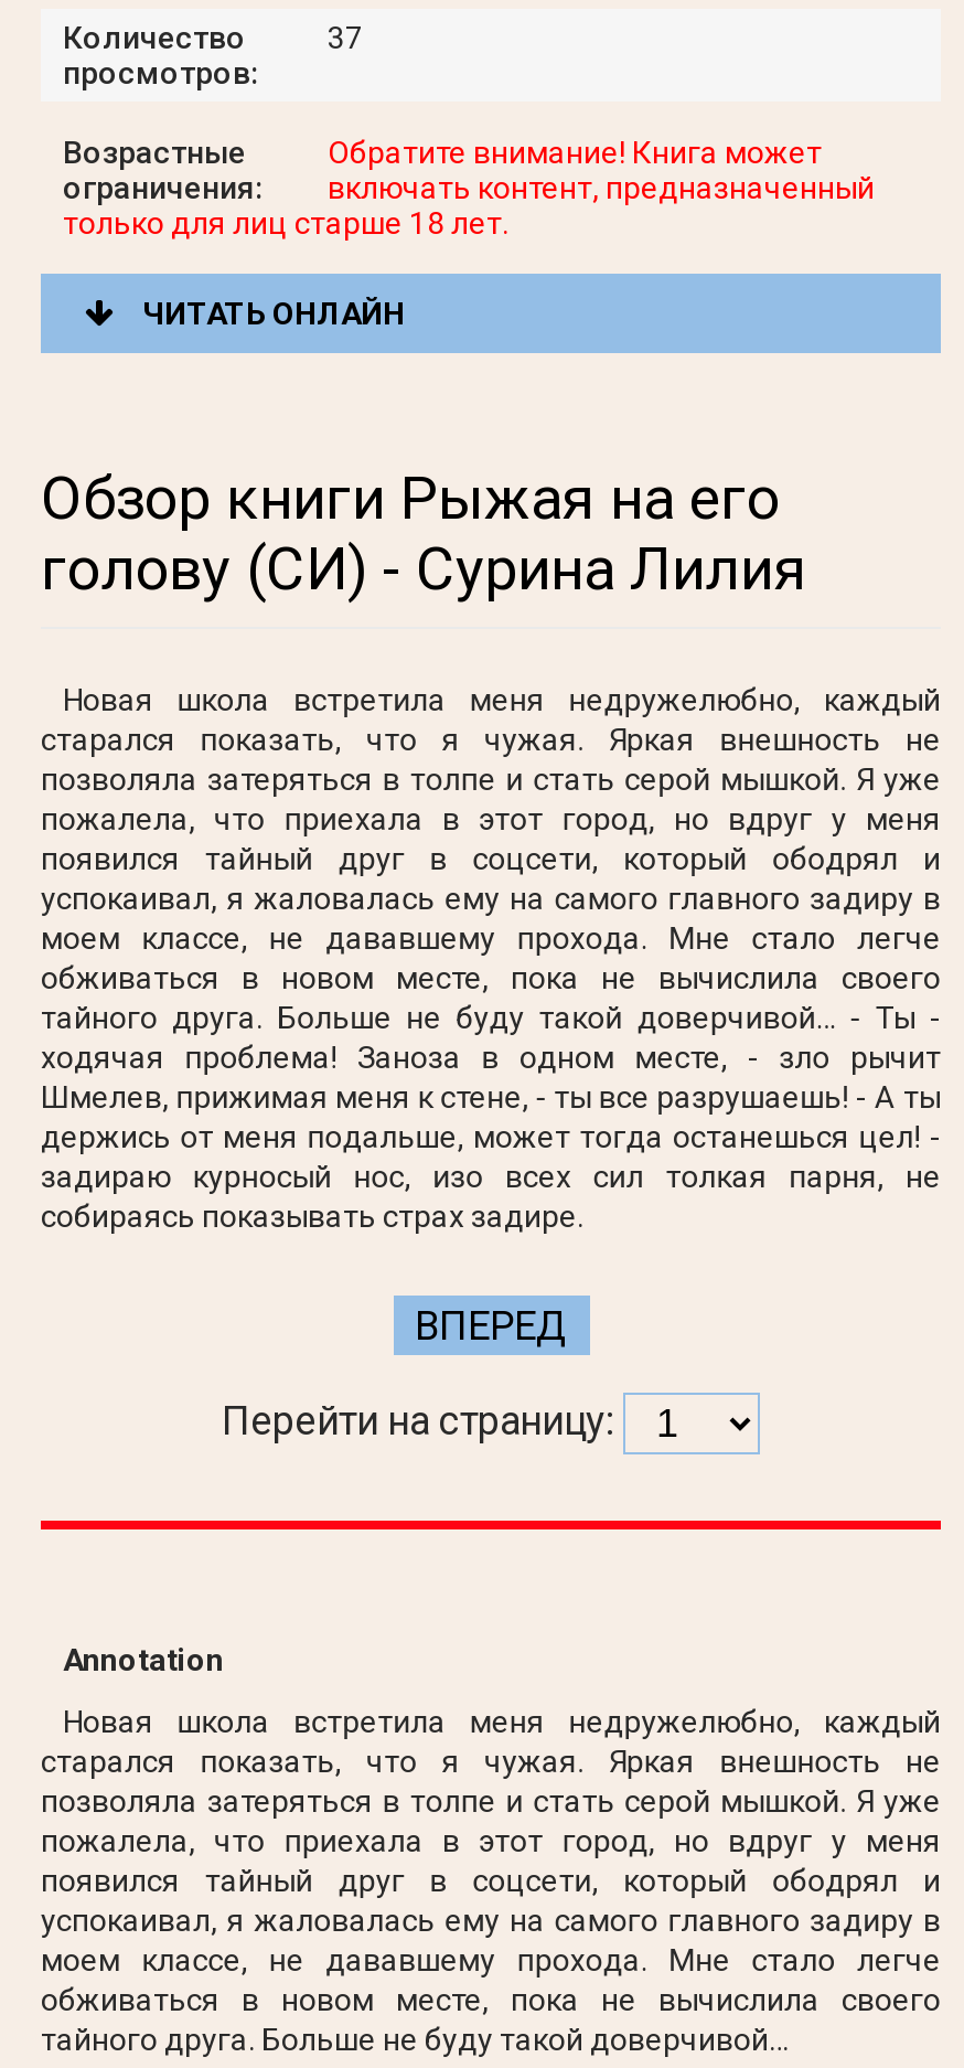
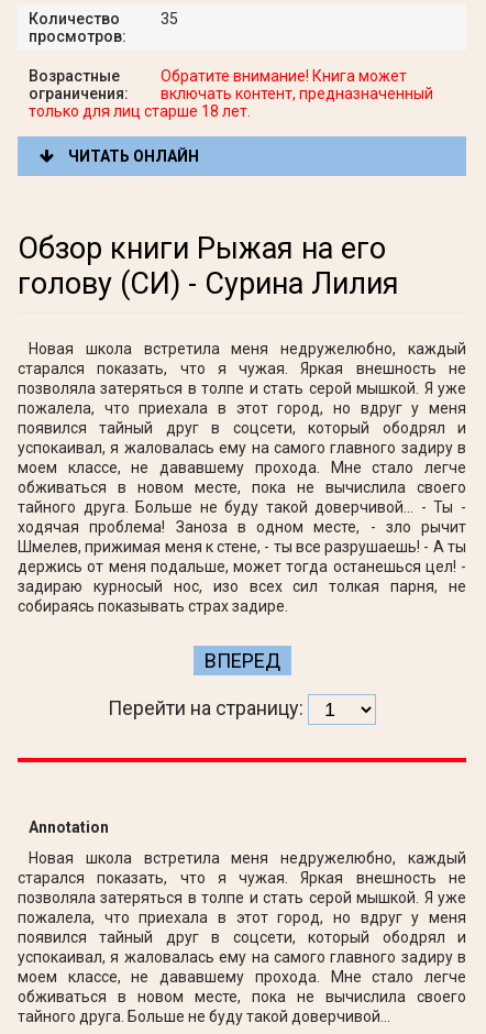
- 37
+ 35
